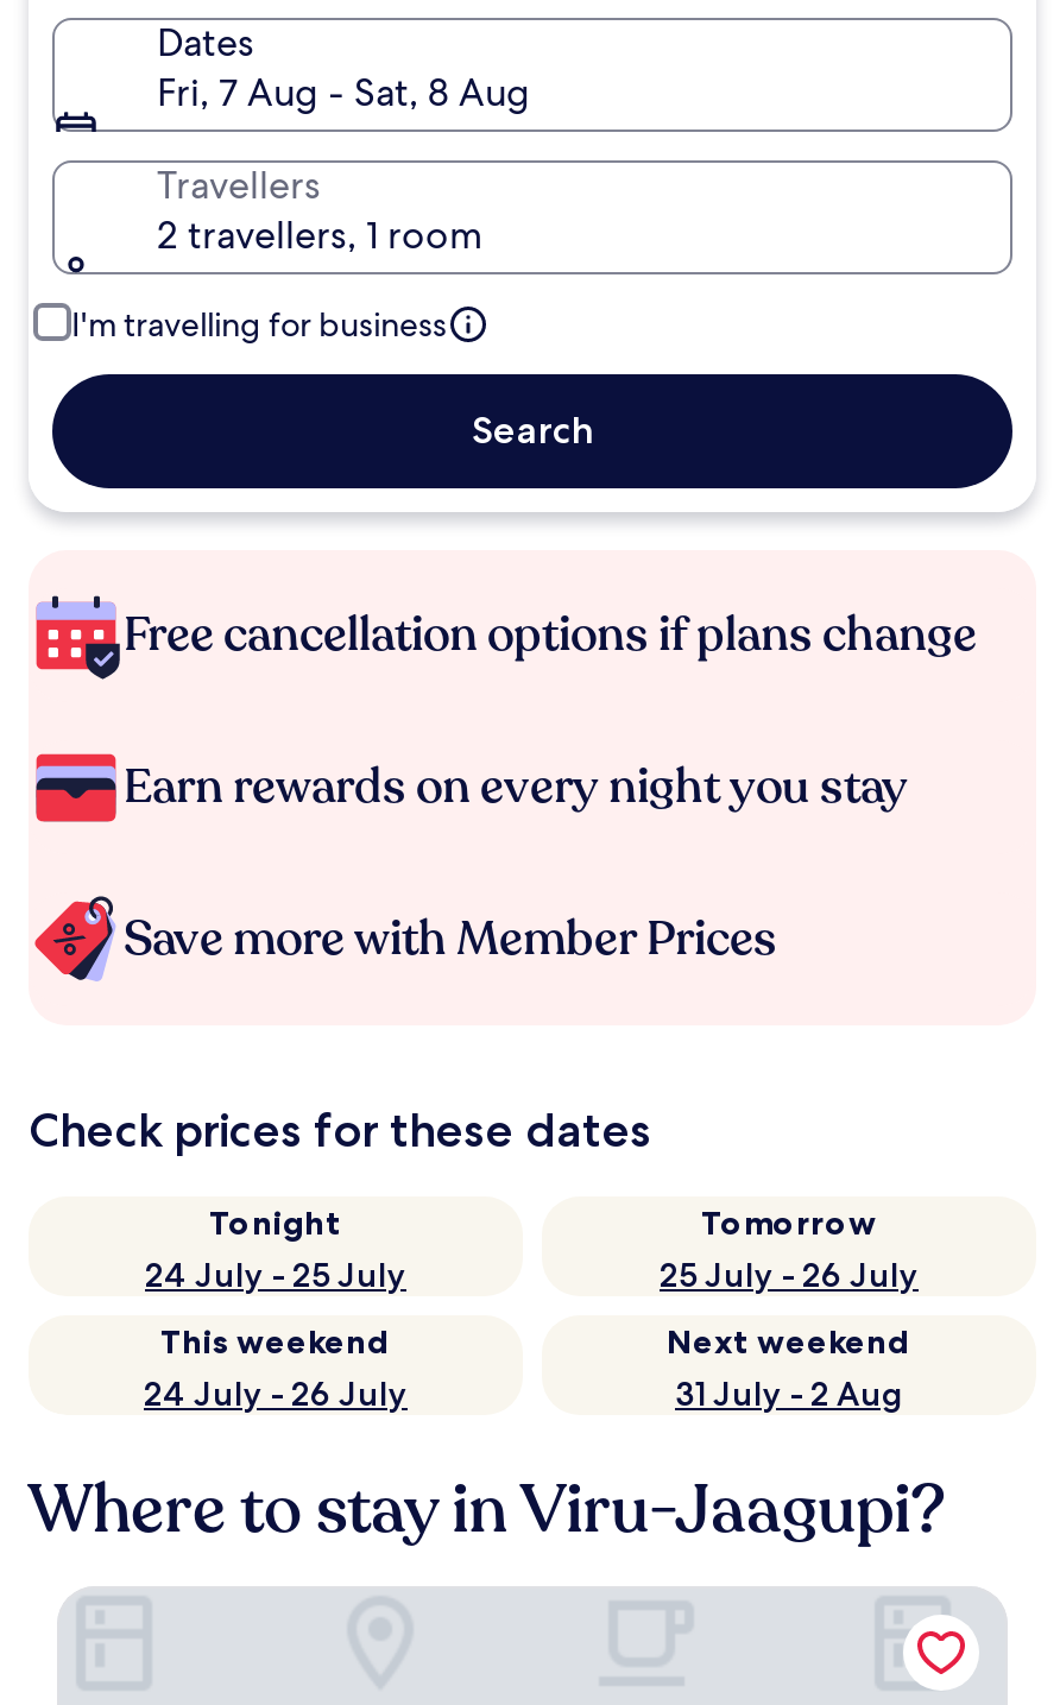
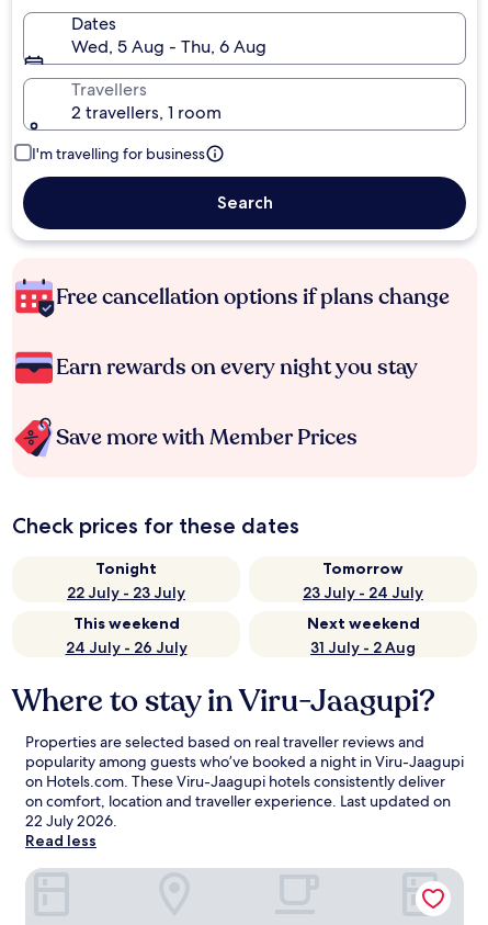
- Fri, 7 Aug - Sat, 8 Aug
+ Wed, 5 Aug - Thu, 6 Aug

- 24 July - 25 July
+ 22 July - 23 July

- 25 July - 26 July
+ 23 July - 24 July

+ Properties are selected based on real traveller reviews and
+ popularity among guests who’ve booked a night in Viru-Jaagupi
+ on Hotels.com. These Viru-Jaagupi hotels consistently deliver
+ on comfort, location and traveller experience. Last updated on
+ 22 July 2026.
+ Read less
